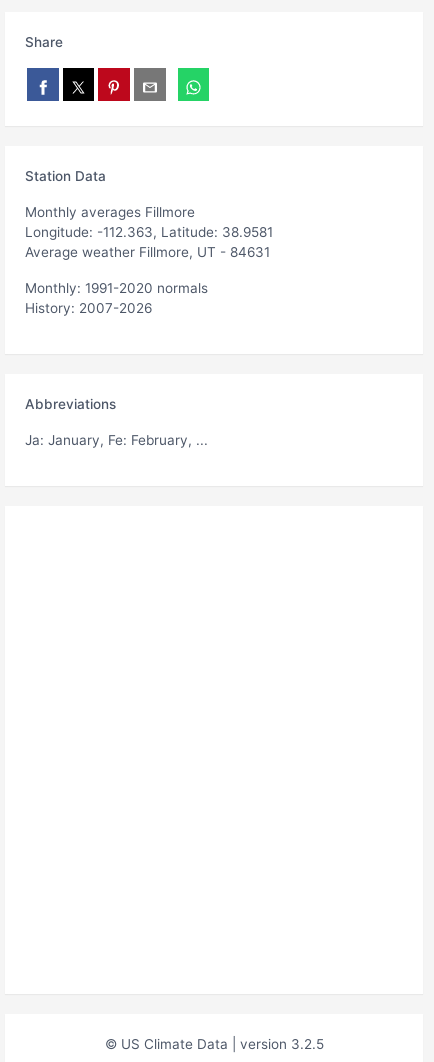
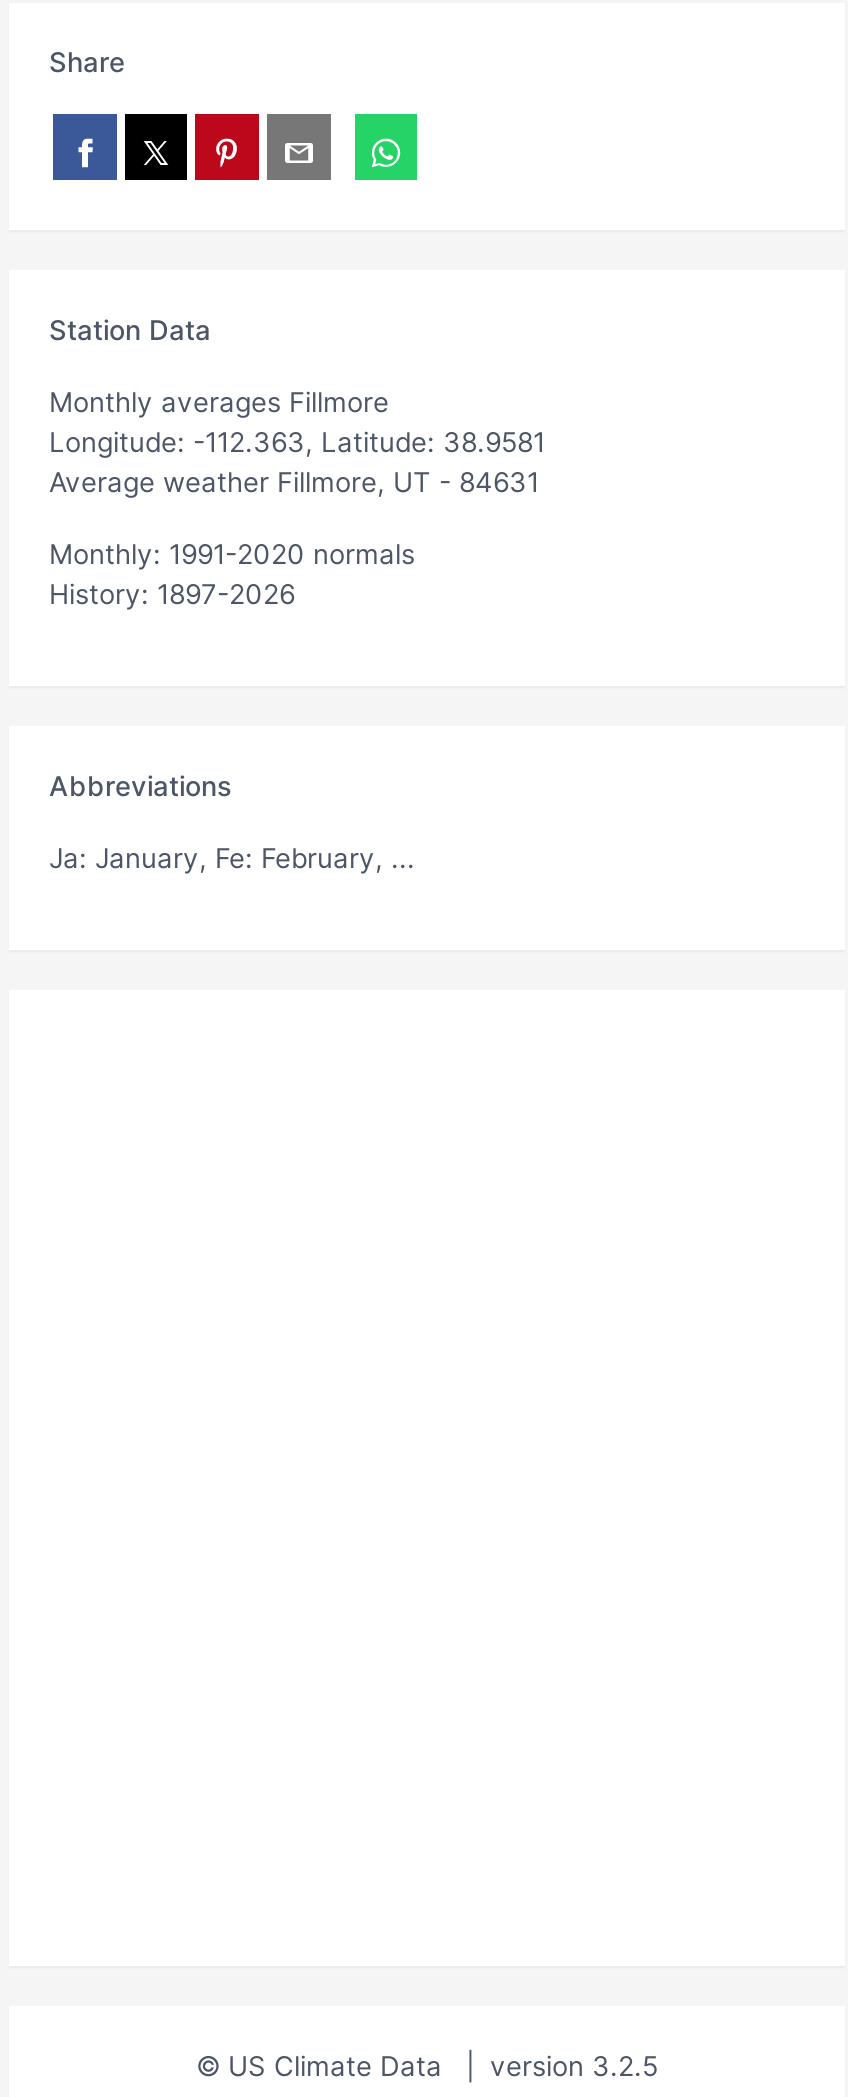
- History: 2007-2026
+ History: 1897-2026
